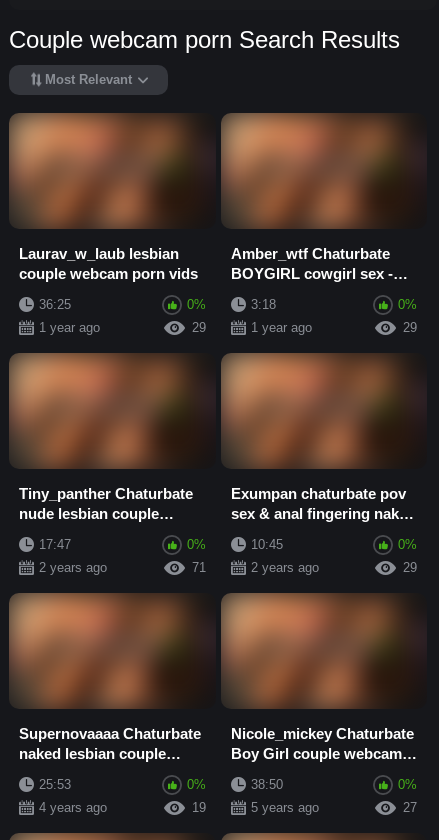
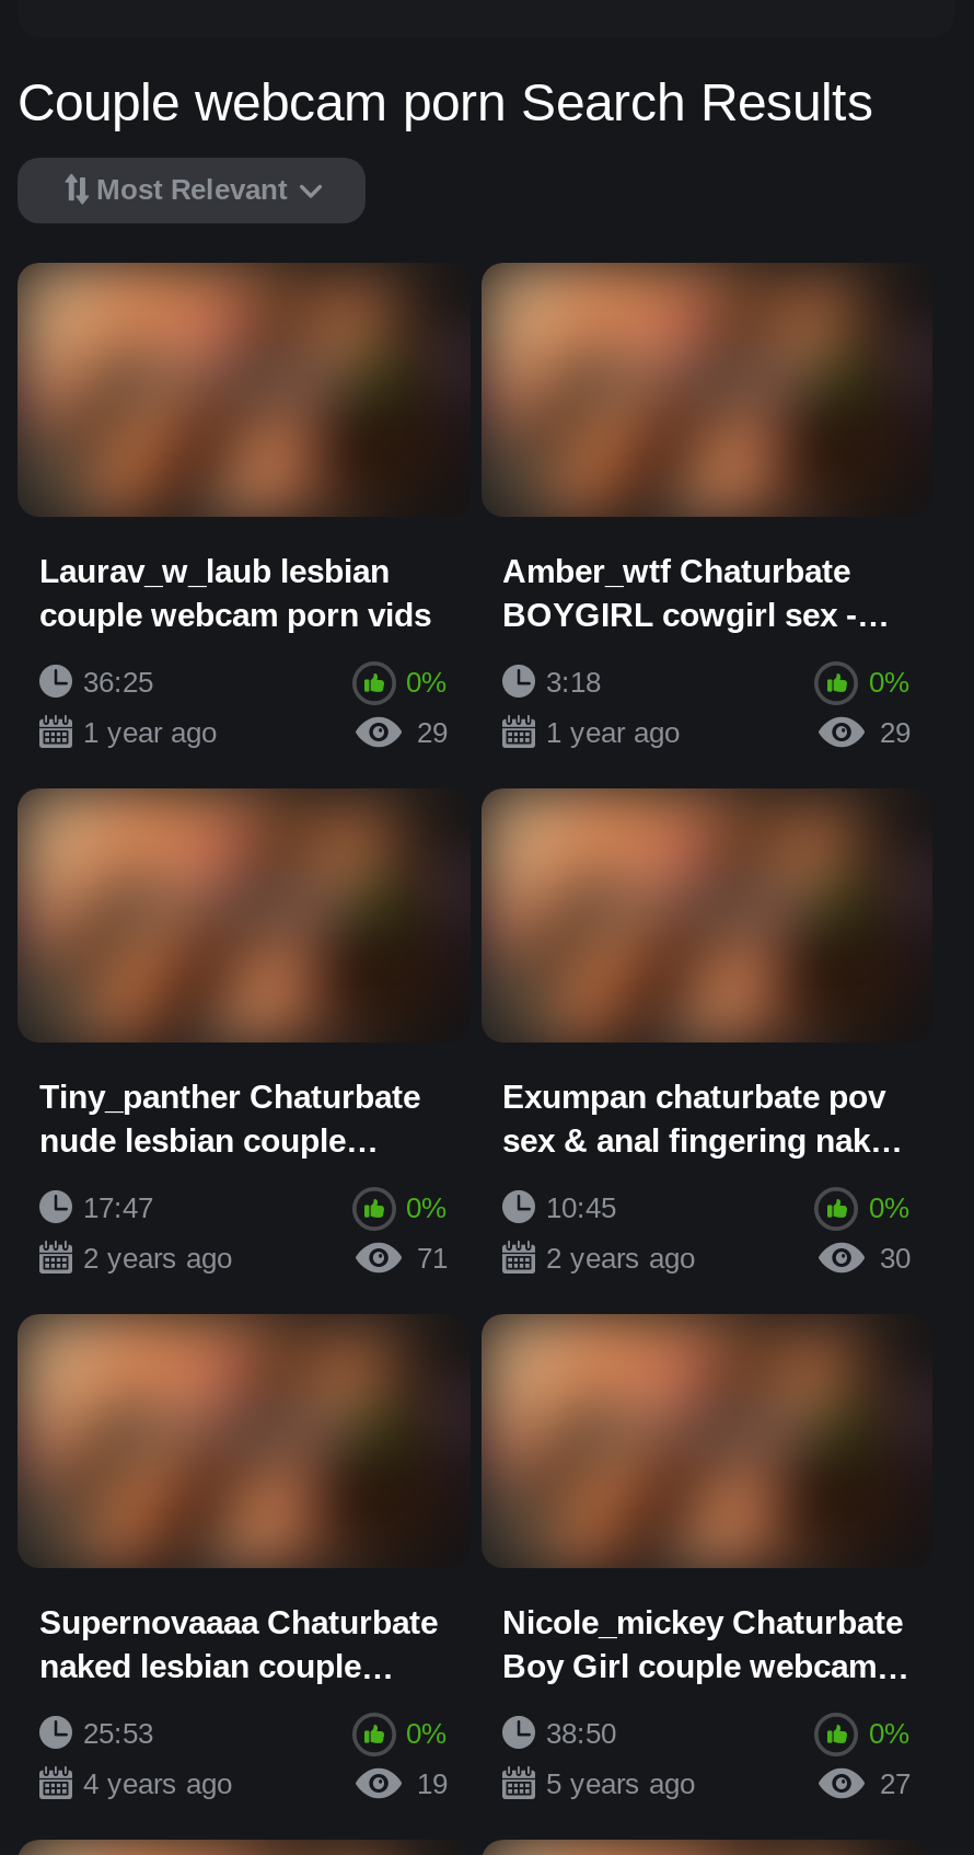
- 29
+ 30
